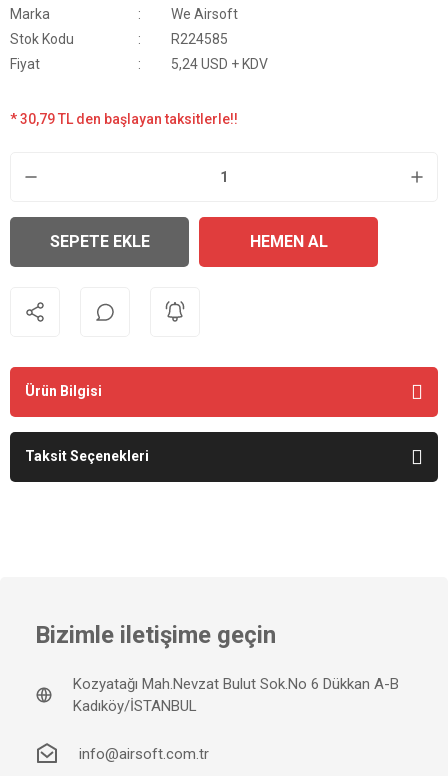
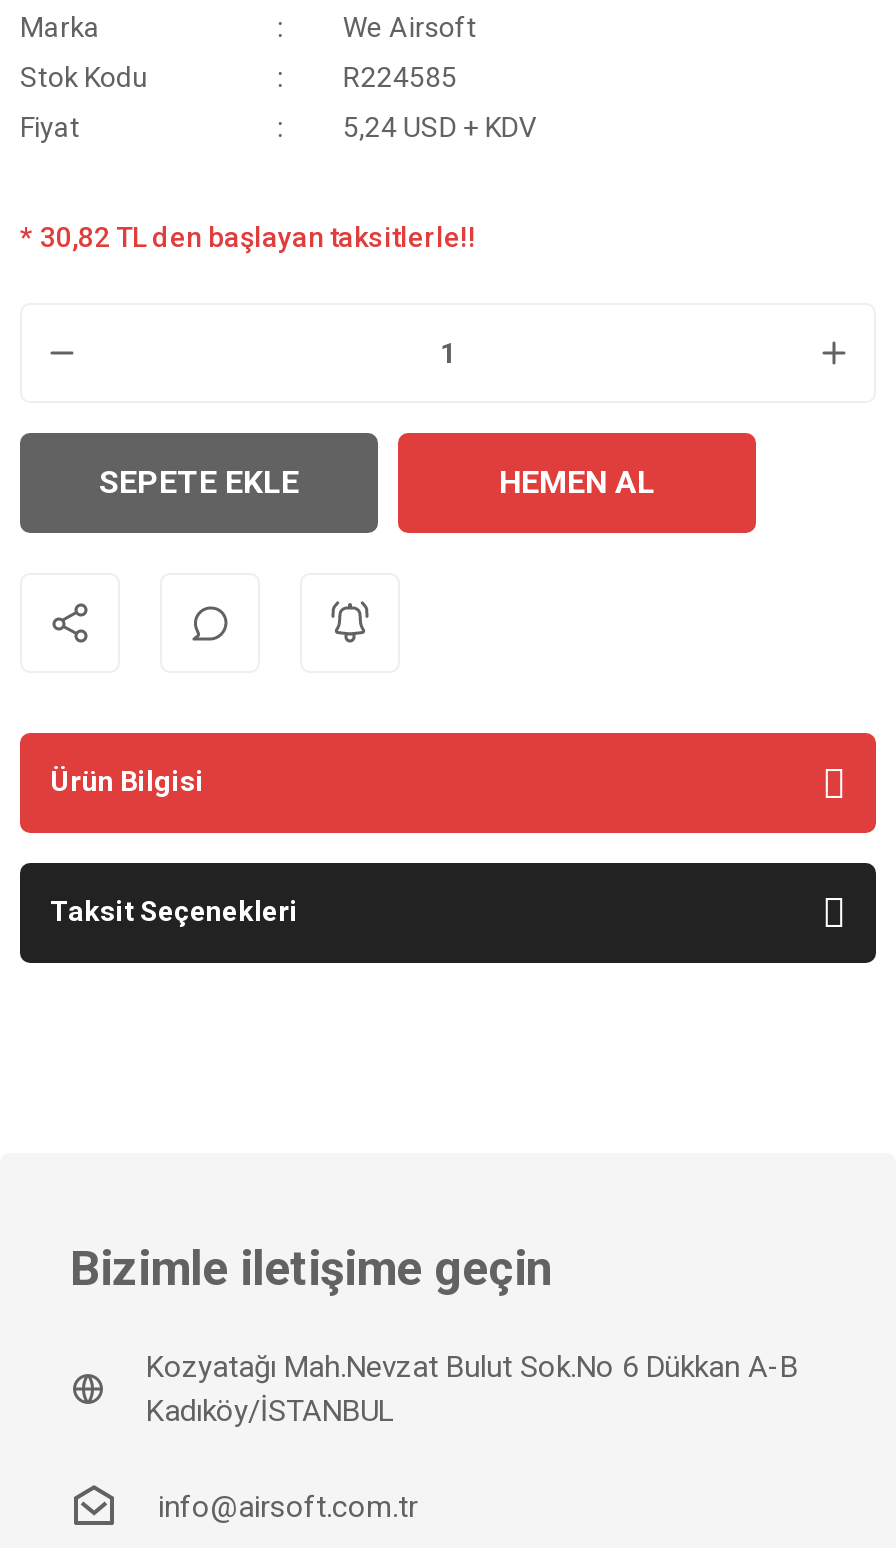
- * 30,79 TL den başlayan taksitlerle!!
+ * 30,82 TL den başlayan taksitlerle!!
